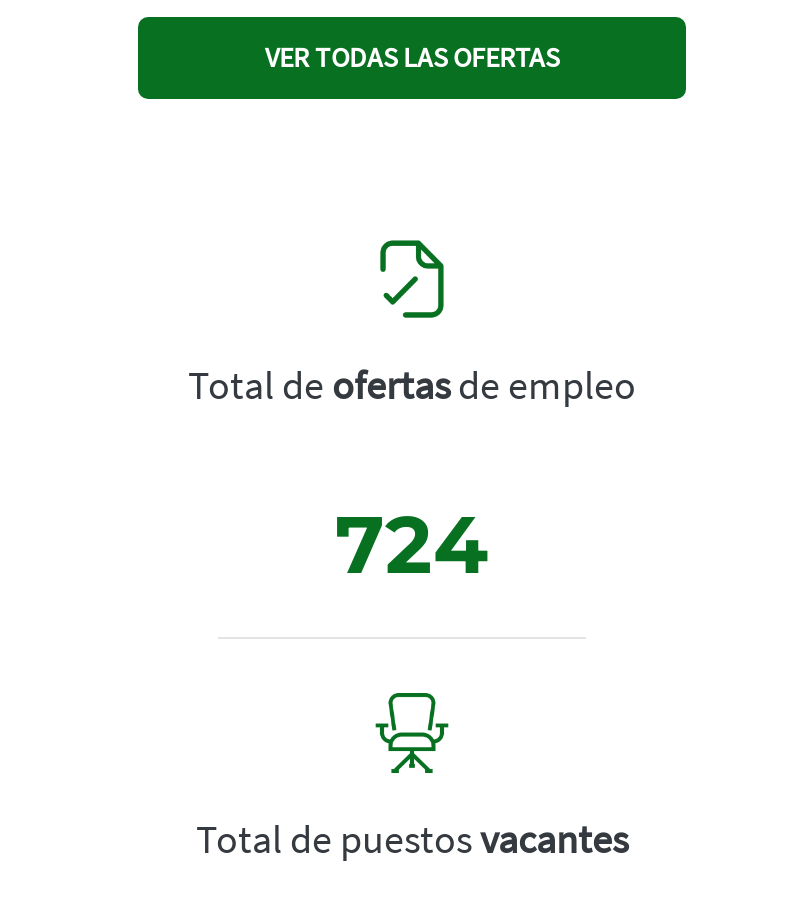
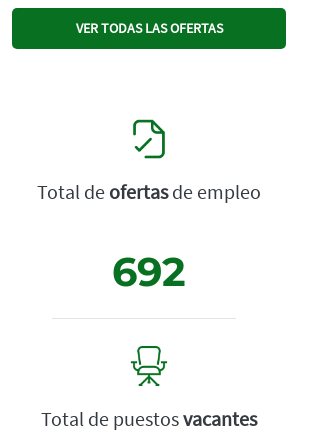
- 724
+ 692
